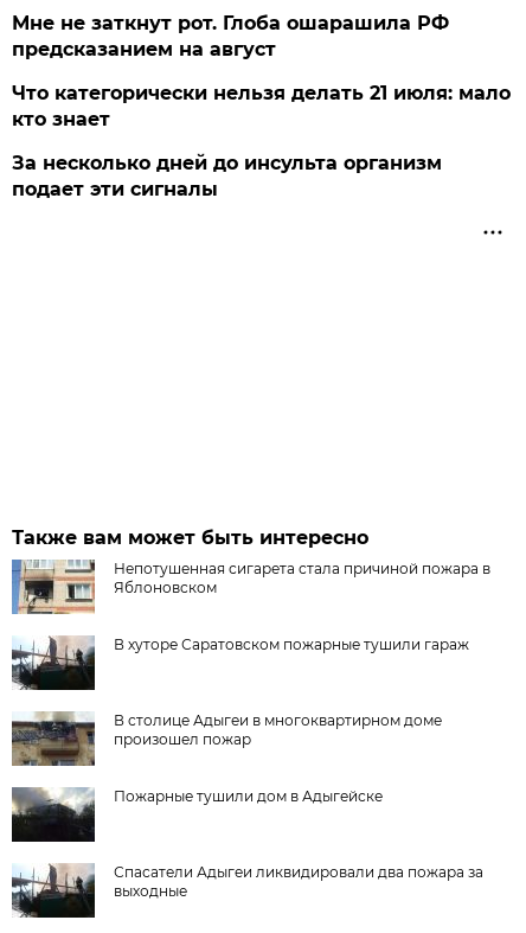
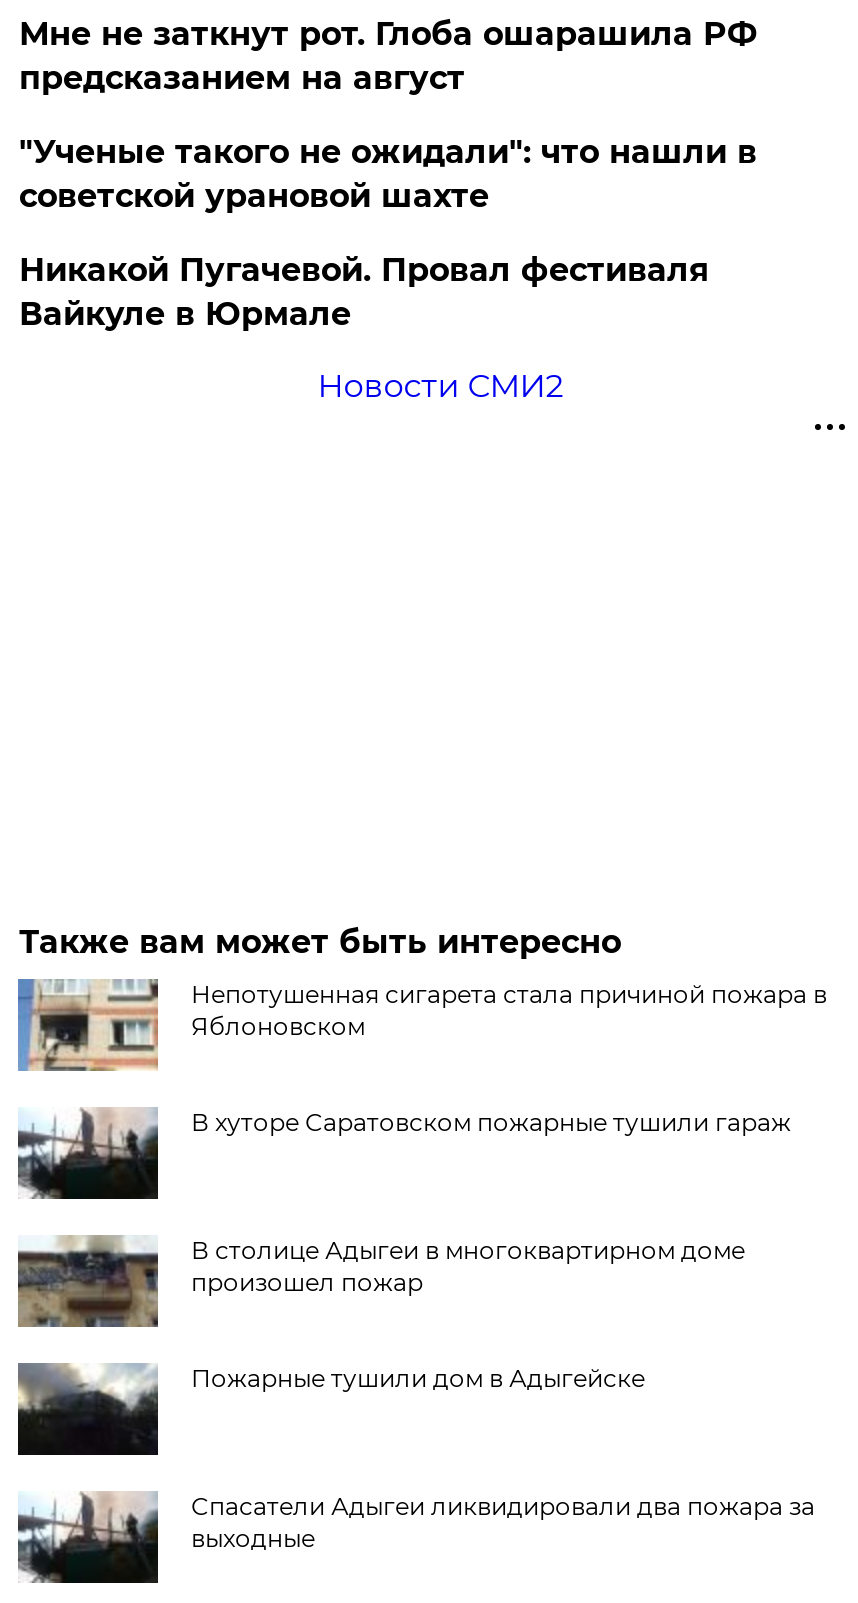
- Что категорически нельзя делать 21 июля: мало
- кто знает
- За несколько дней до инсульта организм
- подает эти сигналы
+ "Ученые такого не ожидали": что нашли в
+ советской урановой шахте
+ Никакой Пугачевой. Провал фестиваля
+ Вайкуле в Юрмале
+ Новости СМИ2
